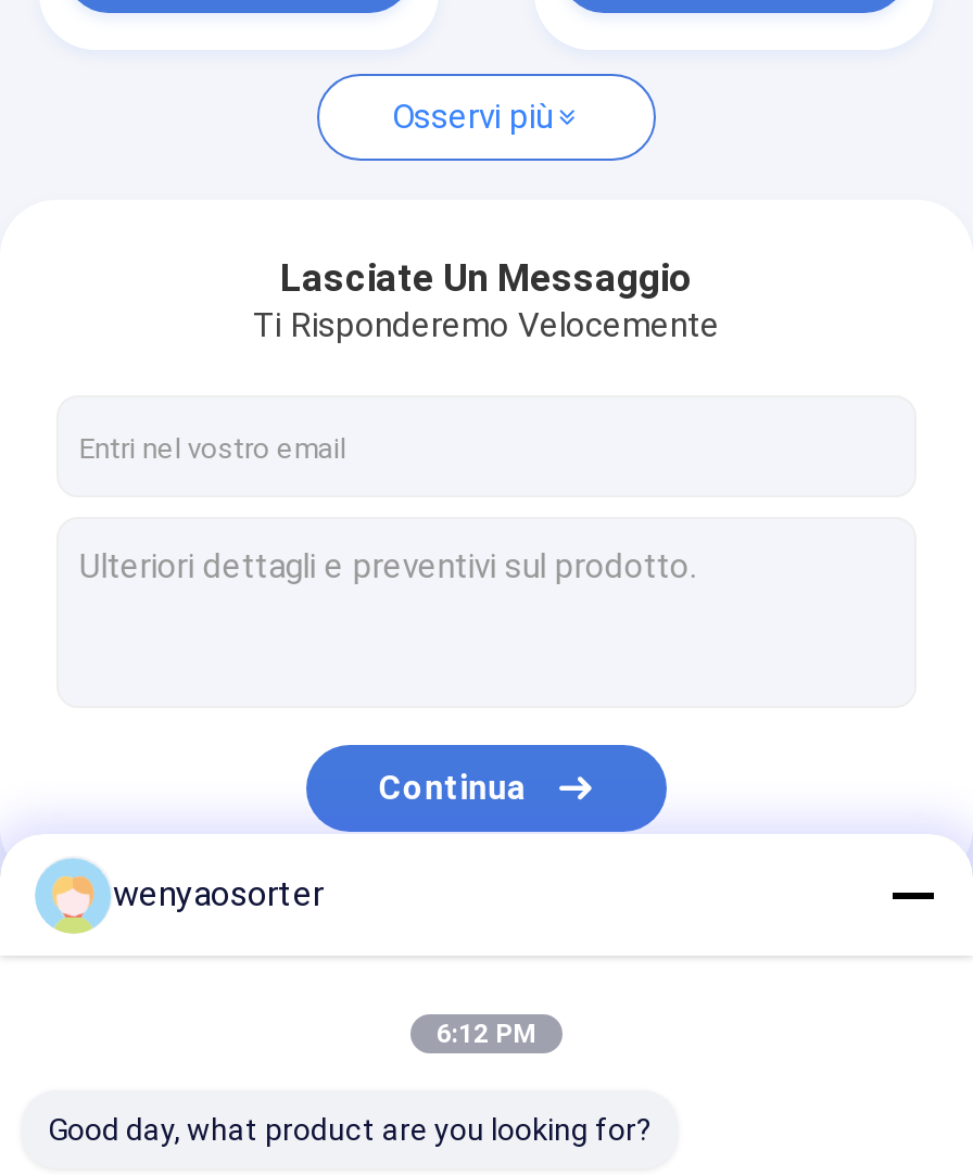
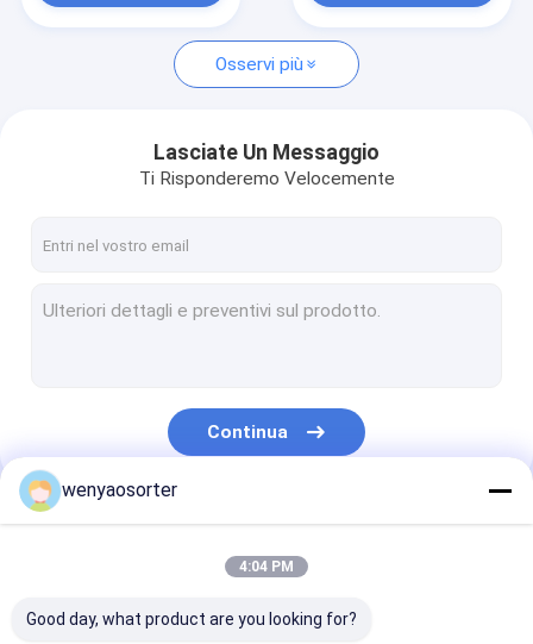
- 6:12 PM
+ 4:04 PM
